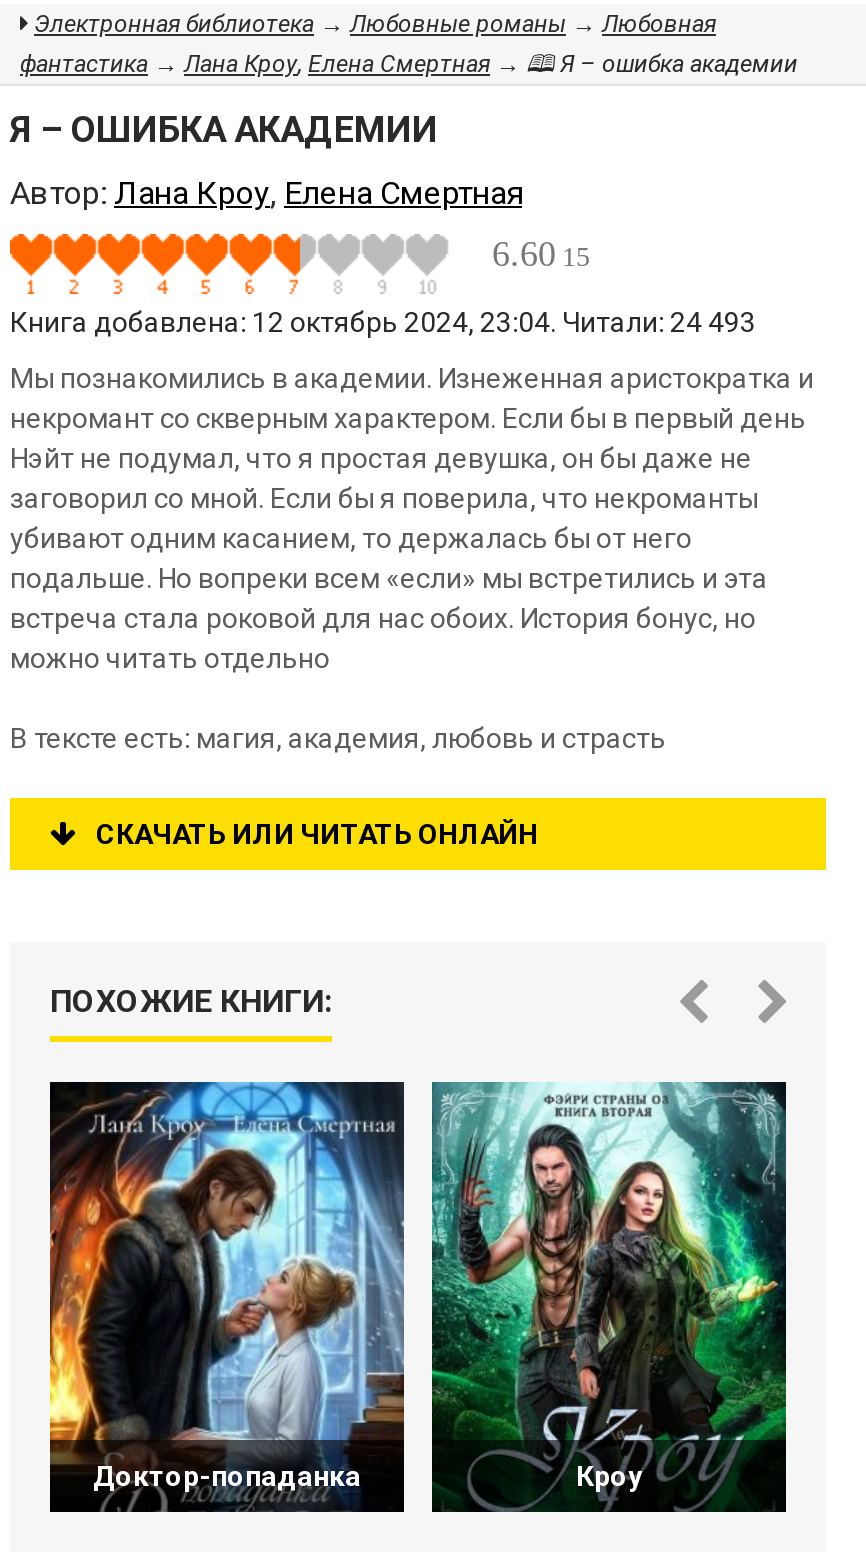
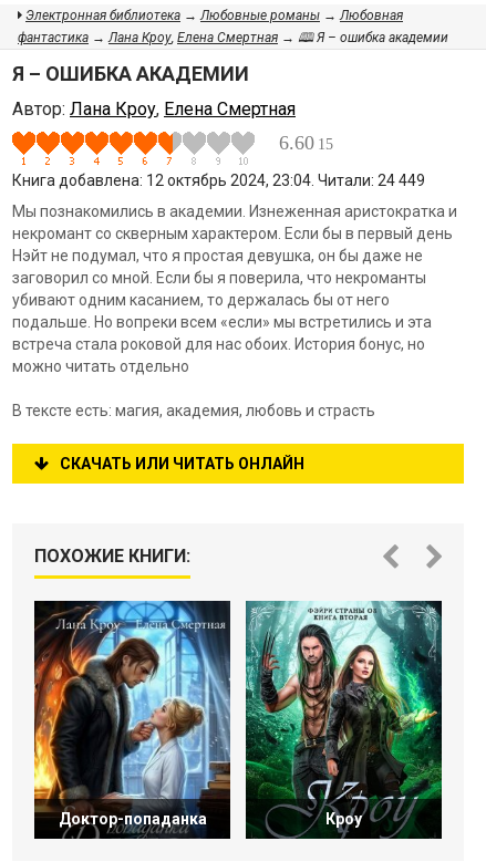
- Книга добавлена: 12 октябрь 2024, 23:04. Читали: 24 493
+ Книга добавлена: 12 октябрь 2024, 23:04. Читали: 24 449
